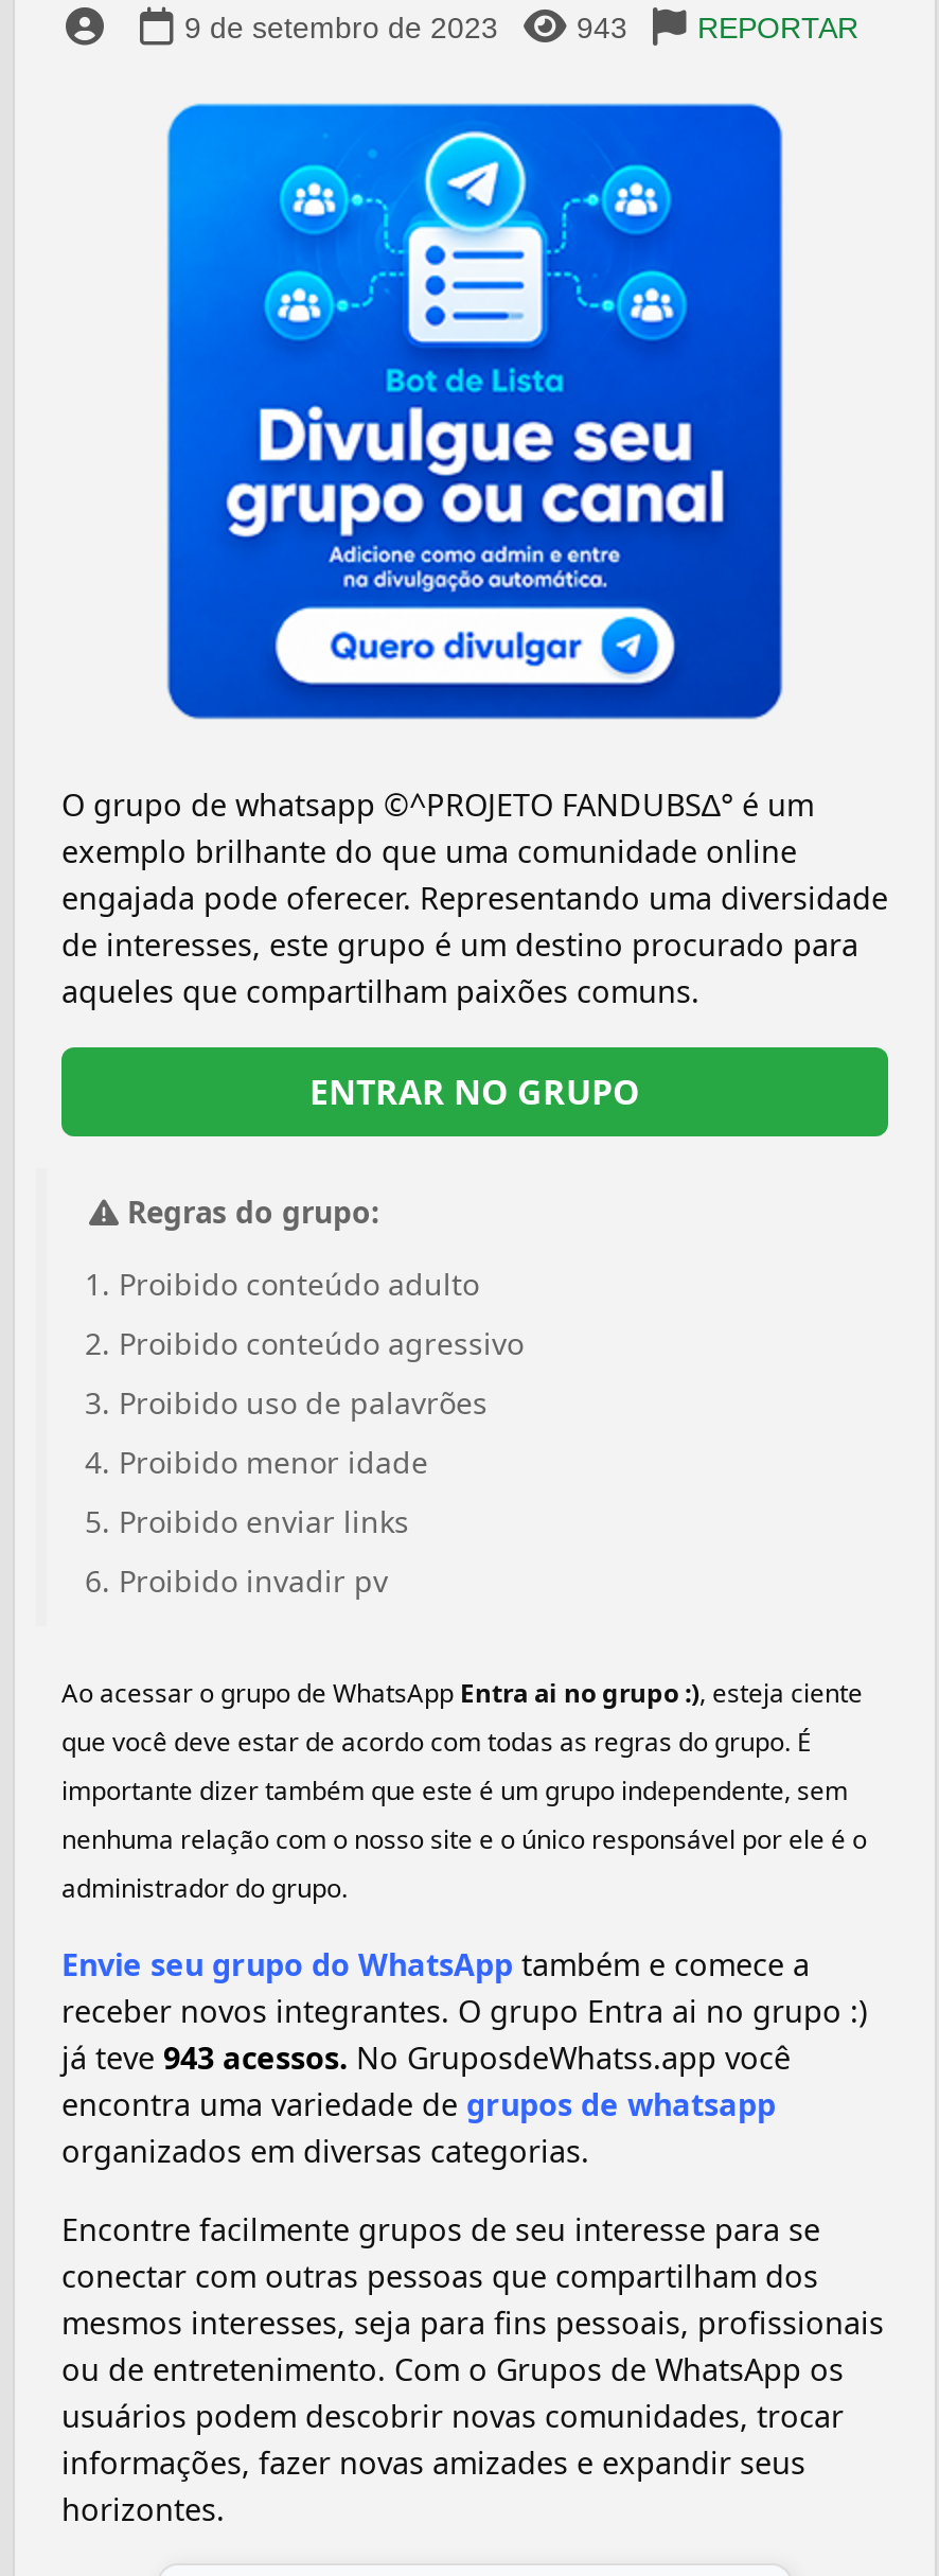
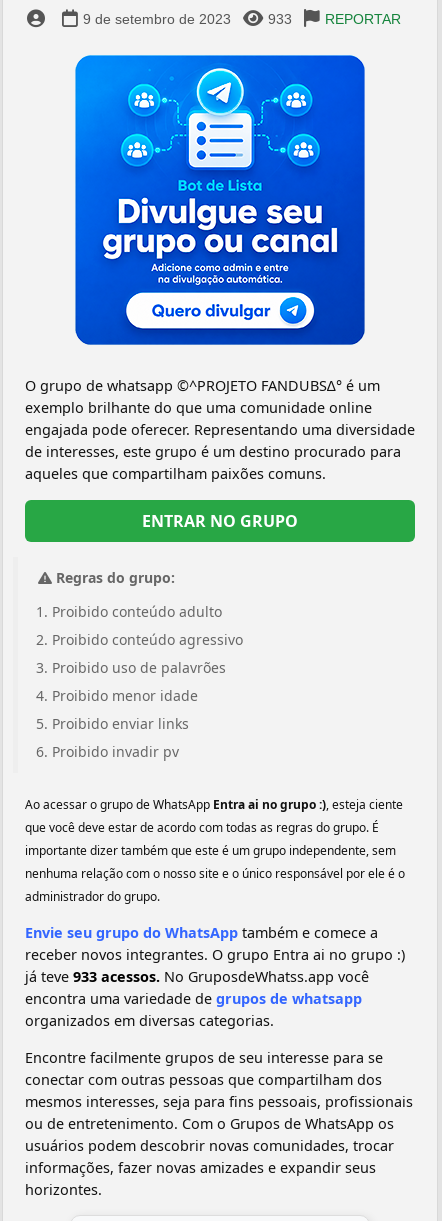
- 943
+ 933

- já teve 943 acessos. No GruposdeWhatss.app você
+ já teve 933 acessos. No GruposdeWhatss.app você
